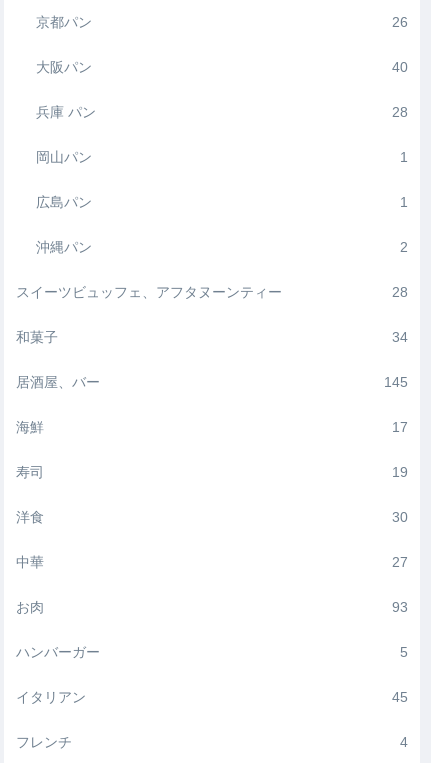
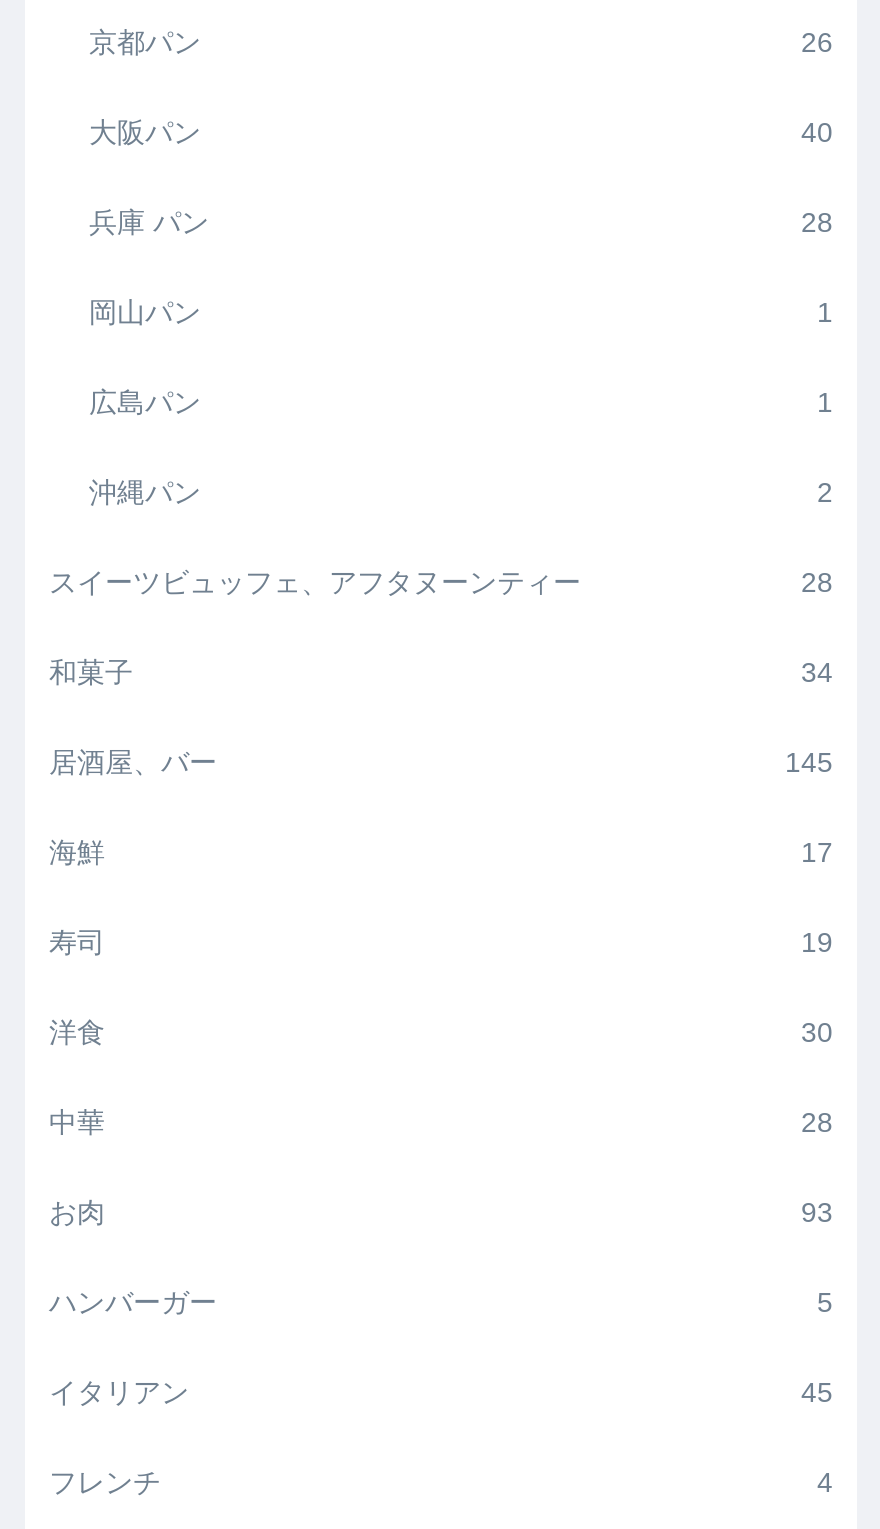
- 27
+ 28
